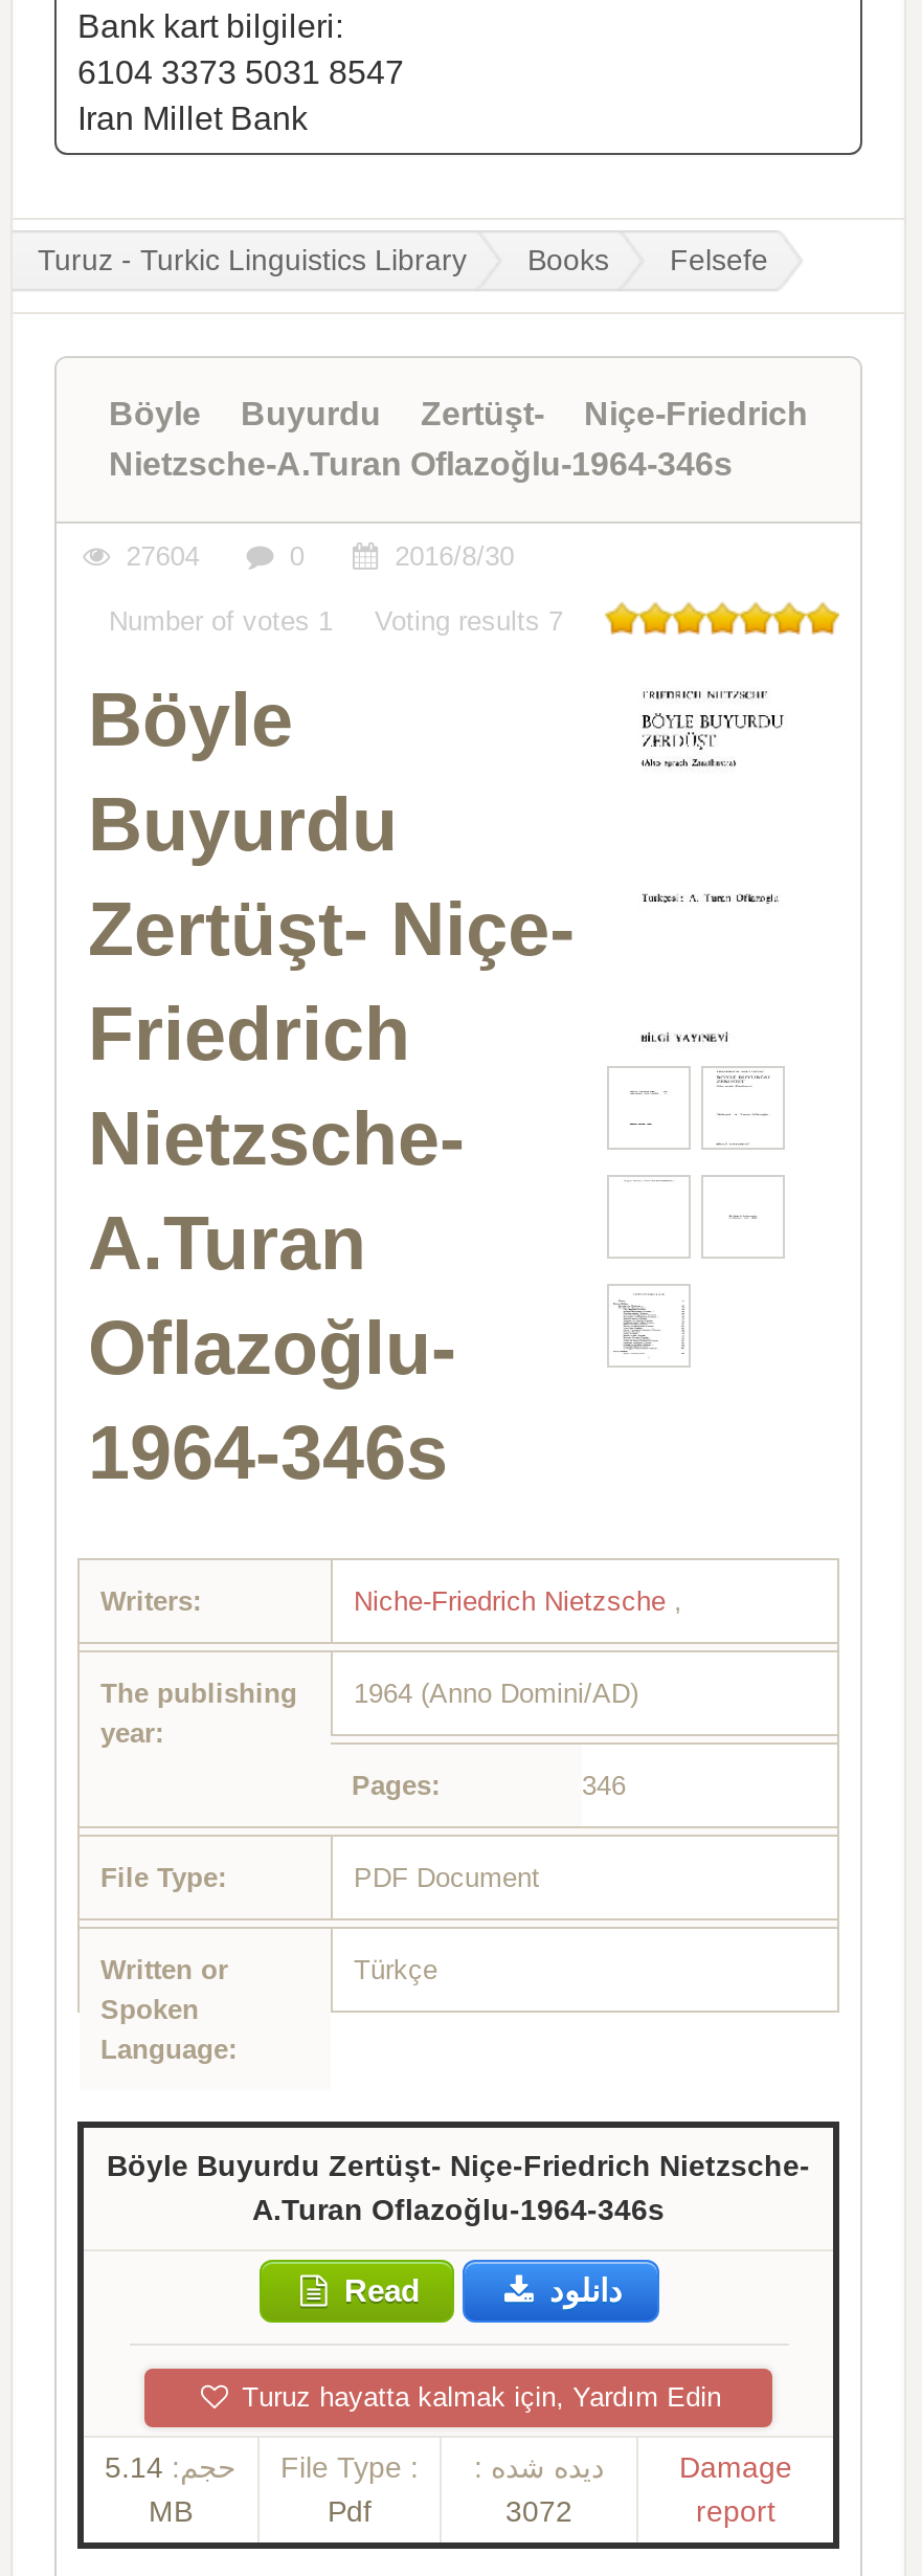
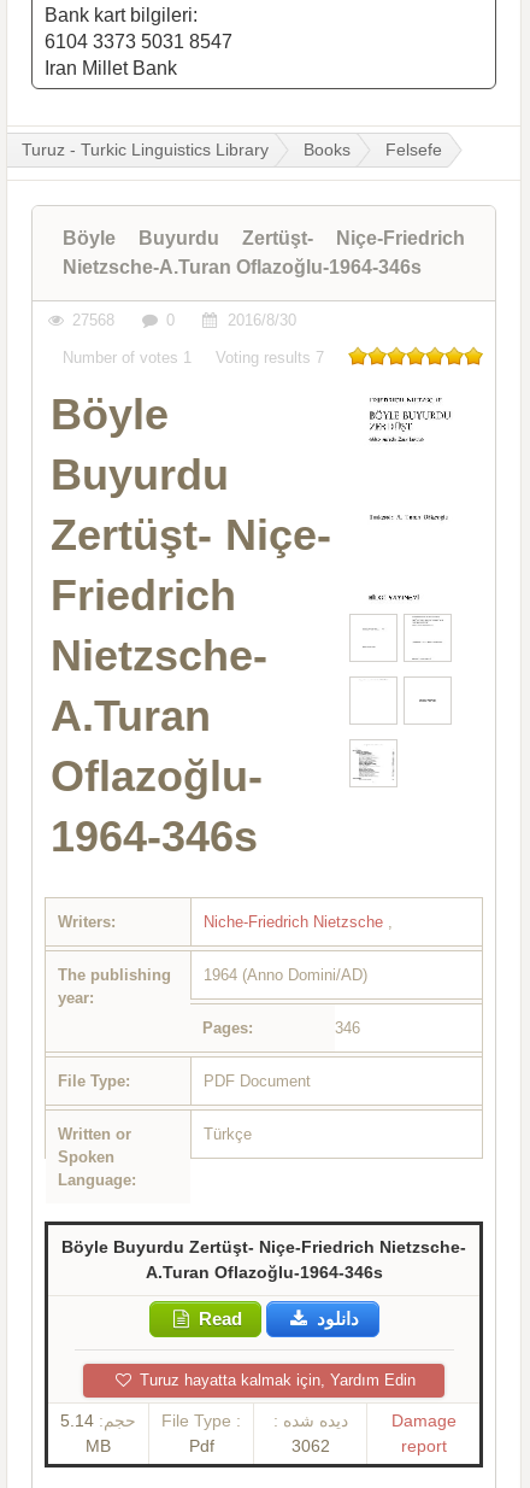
- 27604
+ 27568

- 3072
+ 3062
